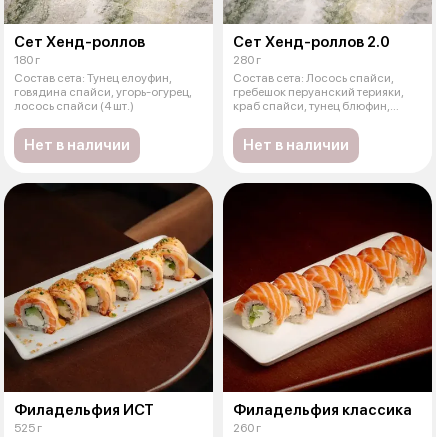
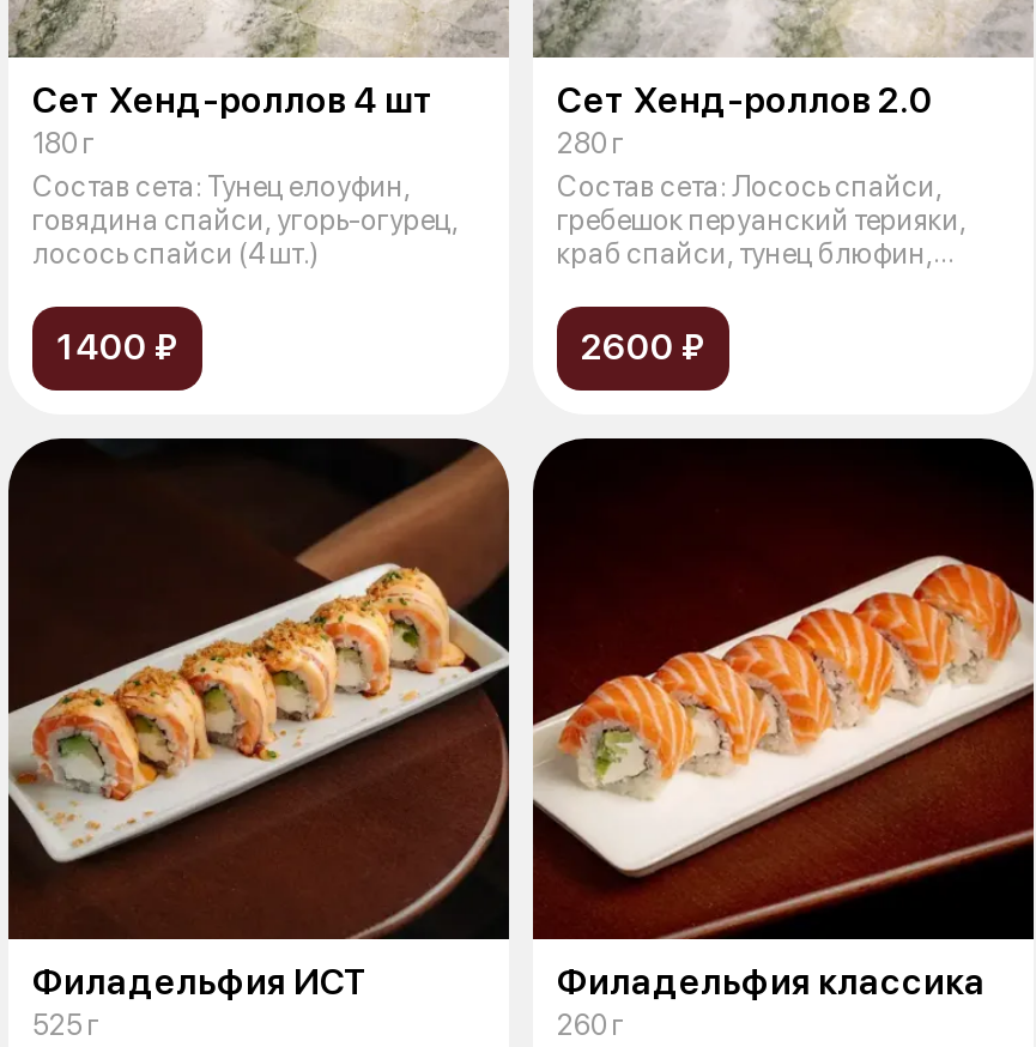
- Сет Хенд-роллов
+ Сет Хенд-роллов 4 шт

- Нет в наличии
+ 1400 ₽

- Нет в наличии
+ 2600 ₽
